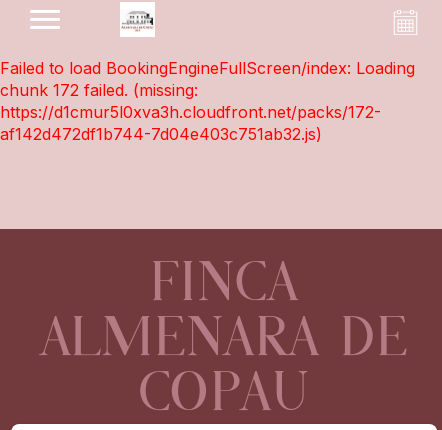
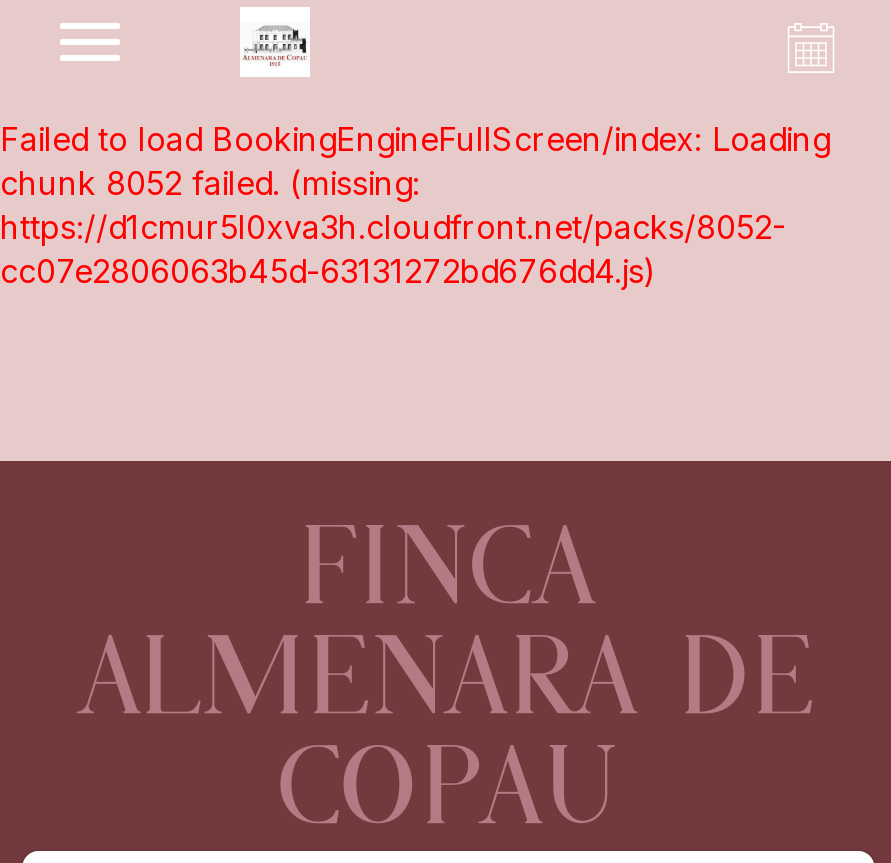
- chunk 172 failed. (missing:
- https://d1cmur5l0xva3h.cloudfront.net/packs/172-
- af142d472df1b744-7d04e403c751ab32.js)
+ chunk 8052 failed. (missing:
+ https://d1cmur5l0xva3h.cloudfront.net/packs/8052-
+ cc07e2806063b45d-63131272bd676dd4.js)
